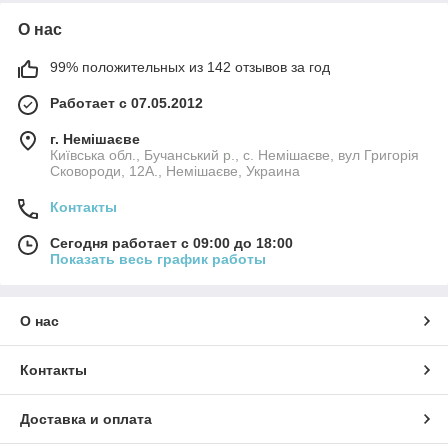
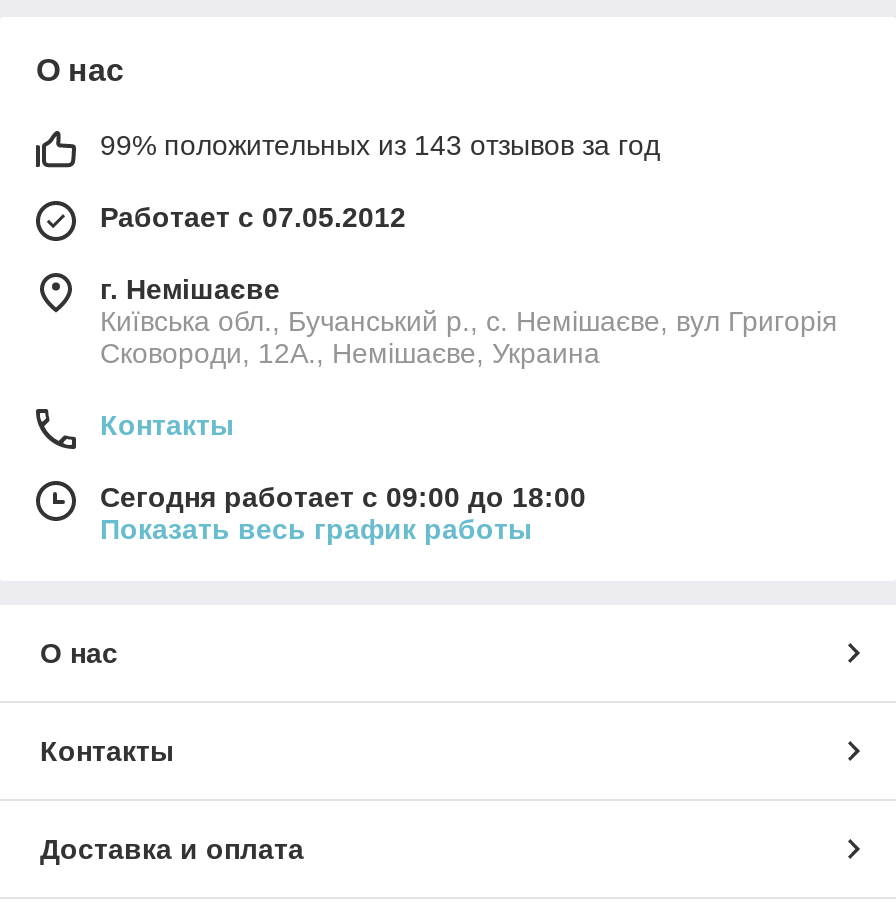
- 99% положительных из 142 отзывов за год
+ 99% положительных из 143 отзывов за год
